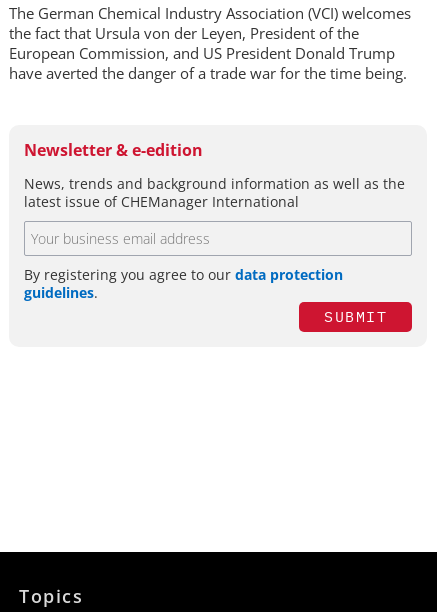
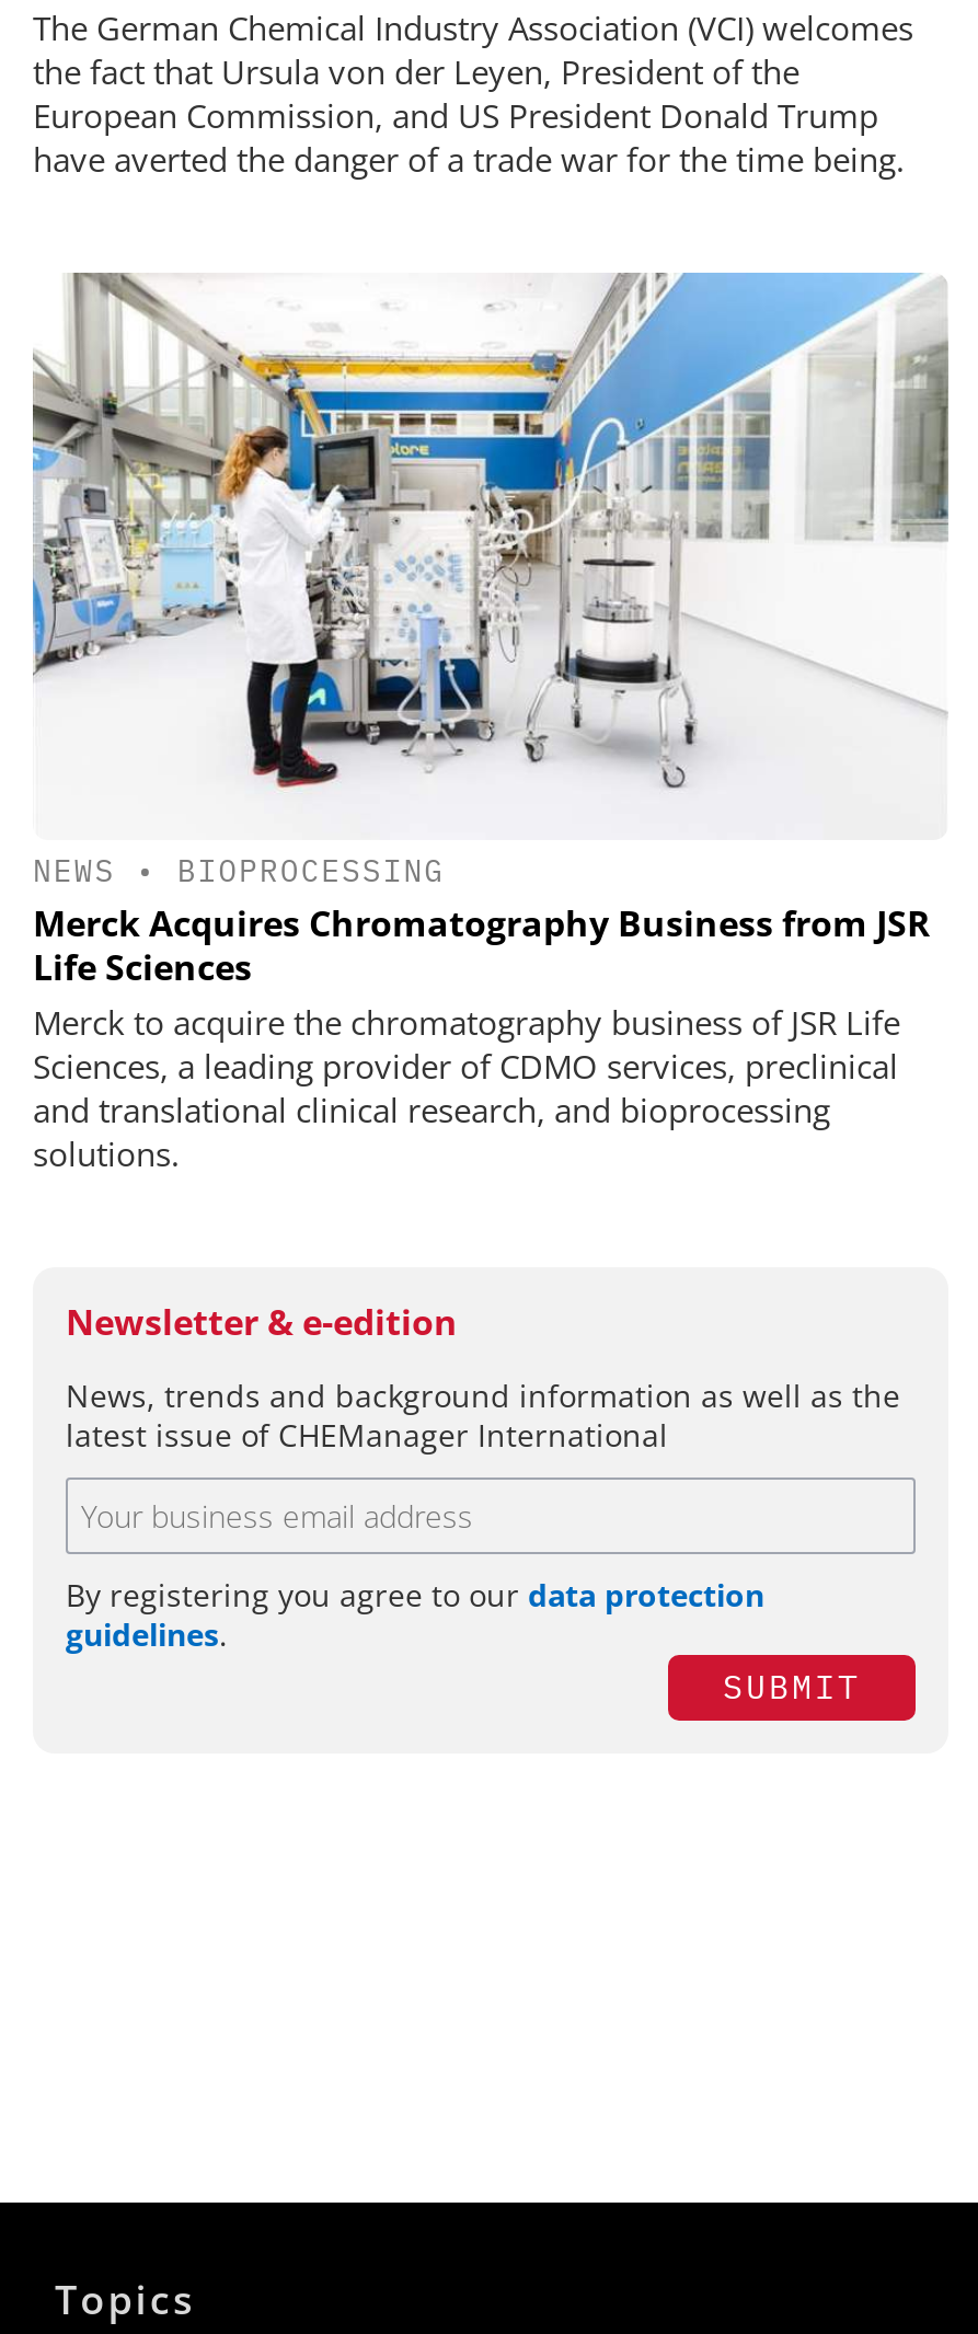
+ [image]
+ NEWS • BIOPROCESSING
+ Merck Acquires Chromatography Business from JSR
+ Life Sciences
+ Merck to acquire the chromatography business of JSR Life
+ Sciences, a leading provider of CDMO services, preclinical
+ and translational clinical research, and bioprocessing
+ solutions.
